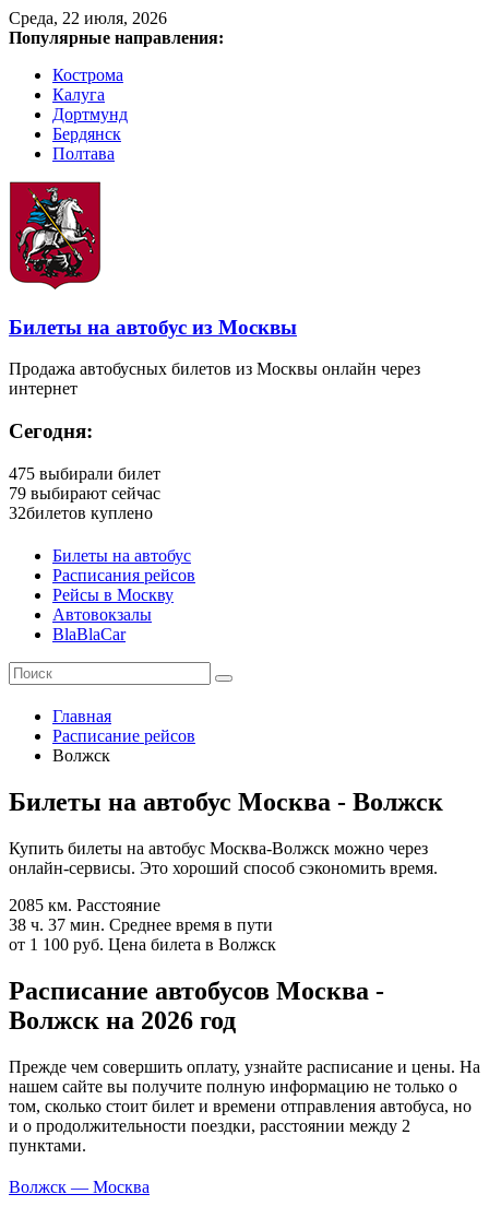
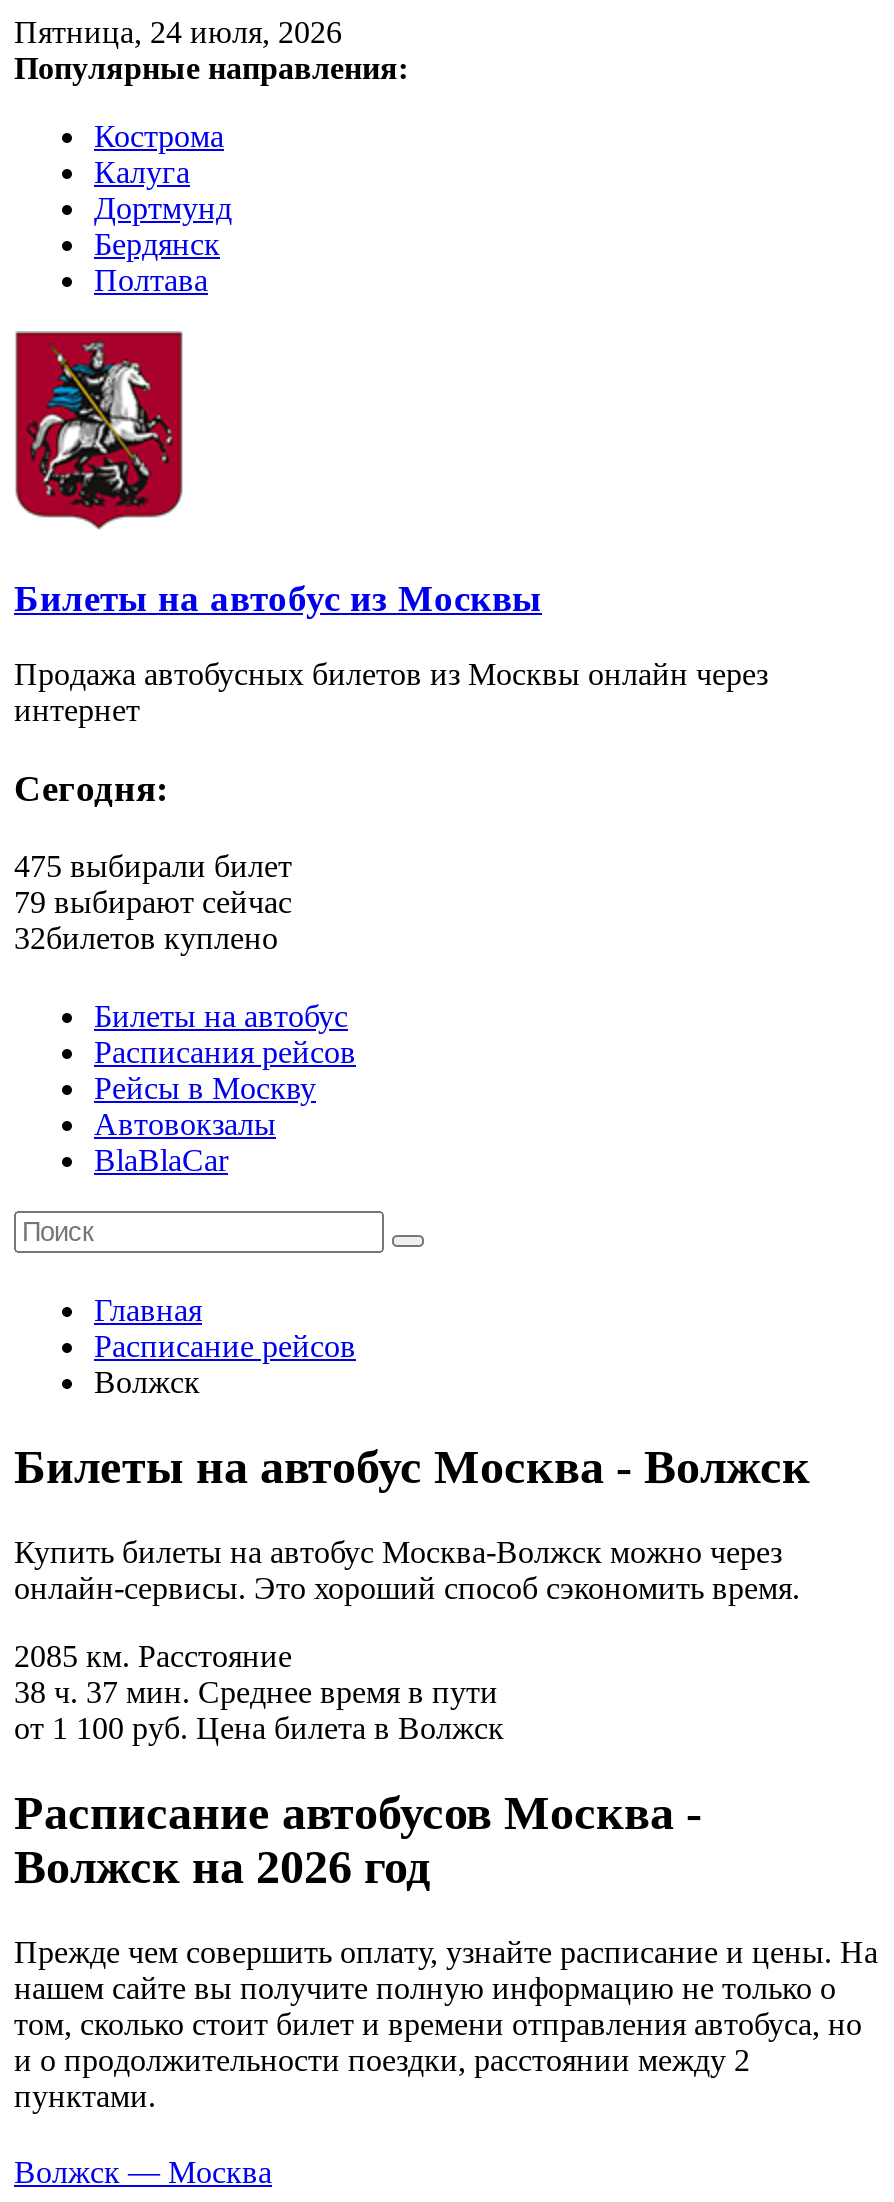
- Среда, 22 июля, 2026
+ Пятница, 24 июля, 2026
